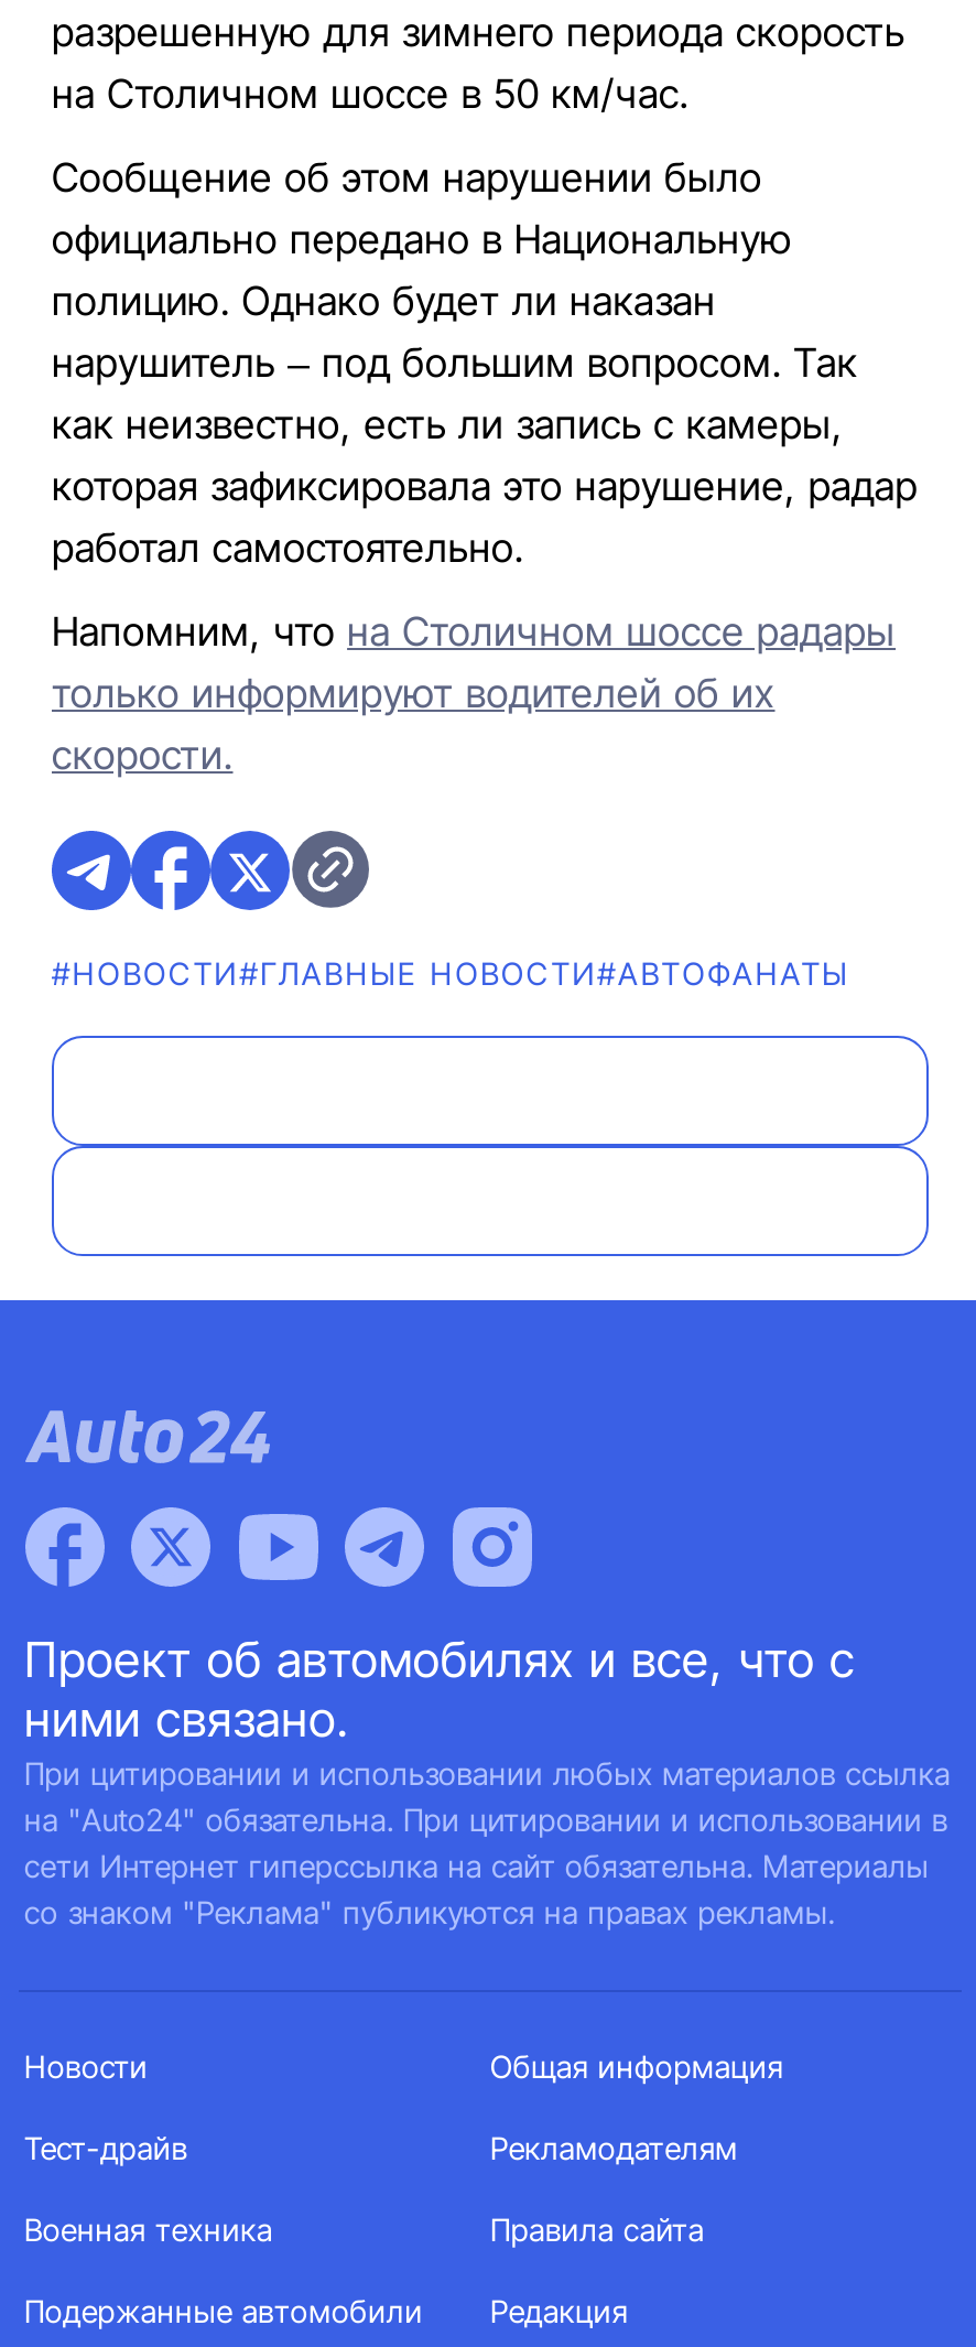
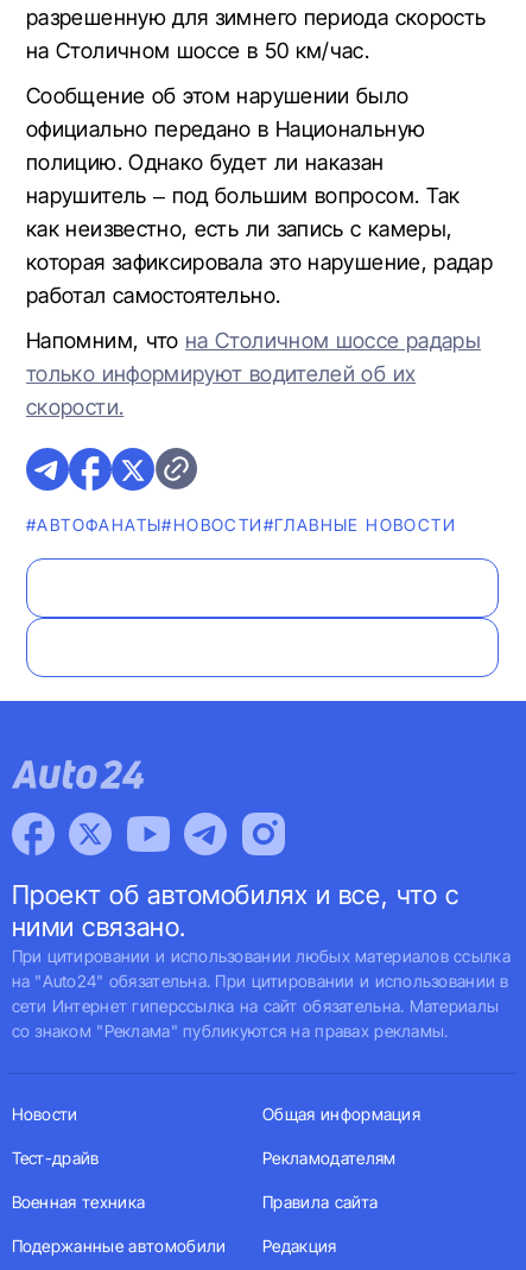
- #НОВОСТИ#ГЛАВНЫЕ НОВОСТИ#AВТОФАНАТЫ
+ #AВТОФАНАТЫ#НОВОСТИ#ГЛАВНЫЕ НОВОСТИ
